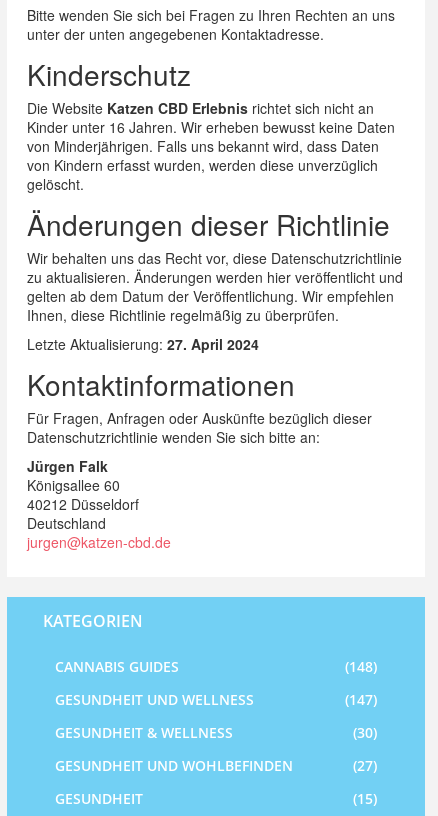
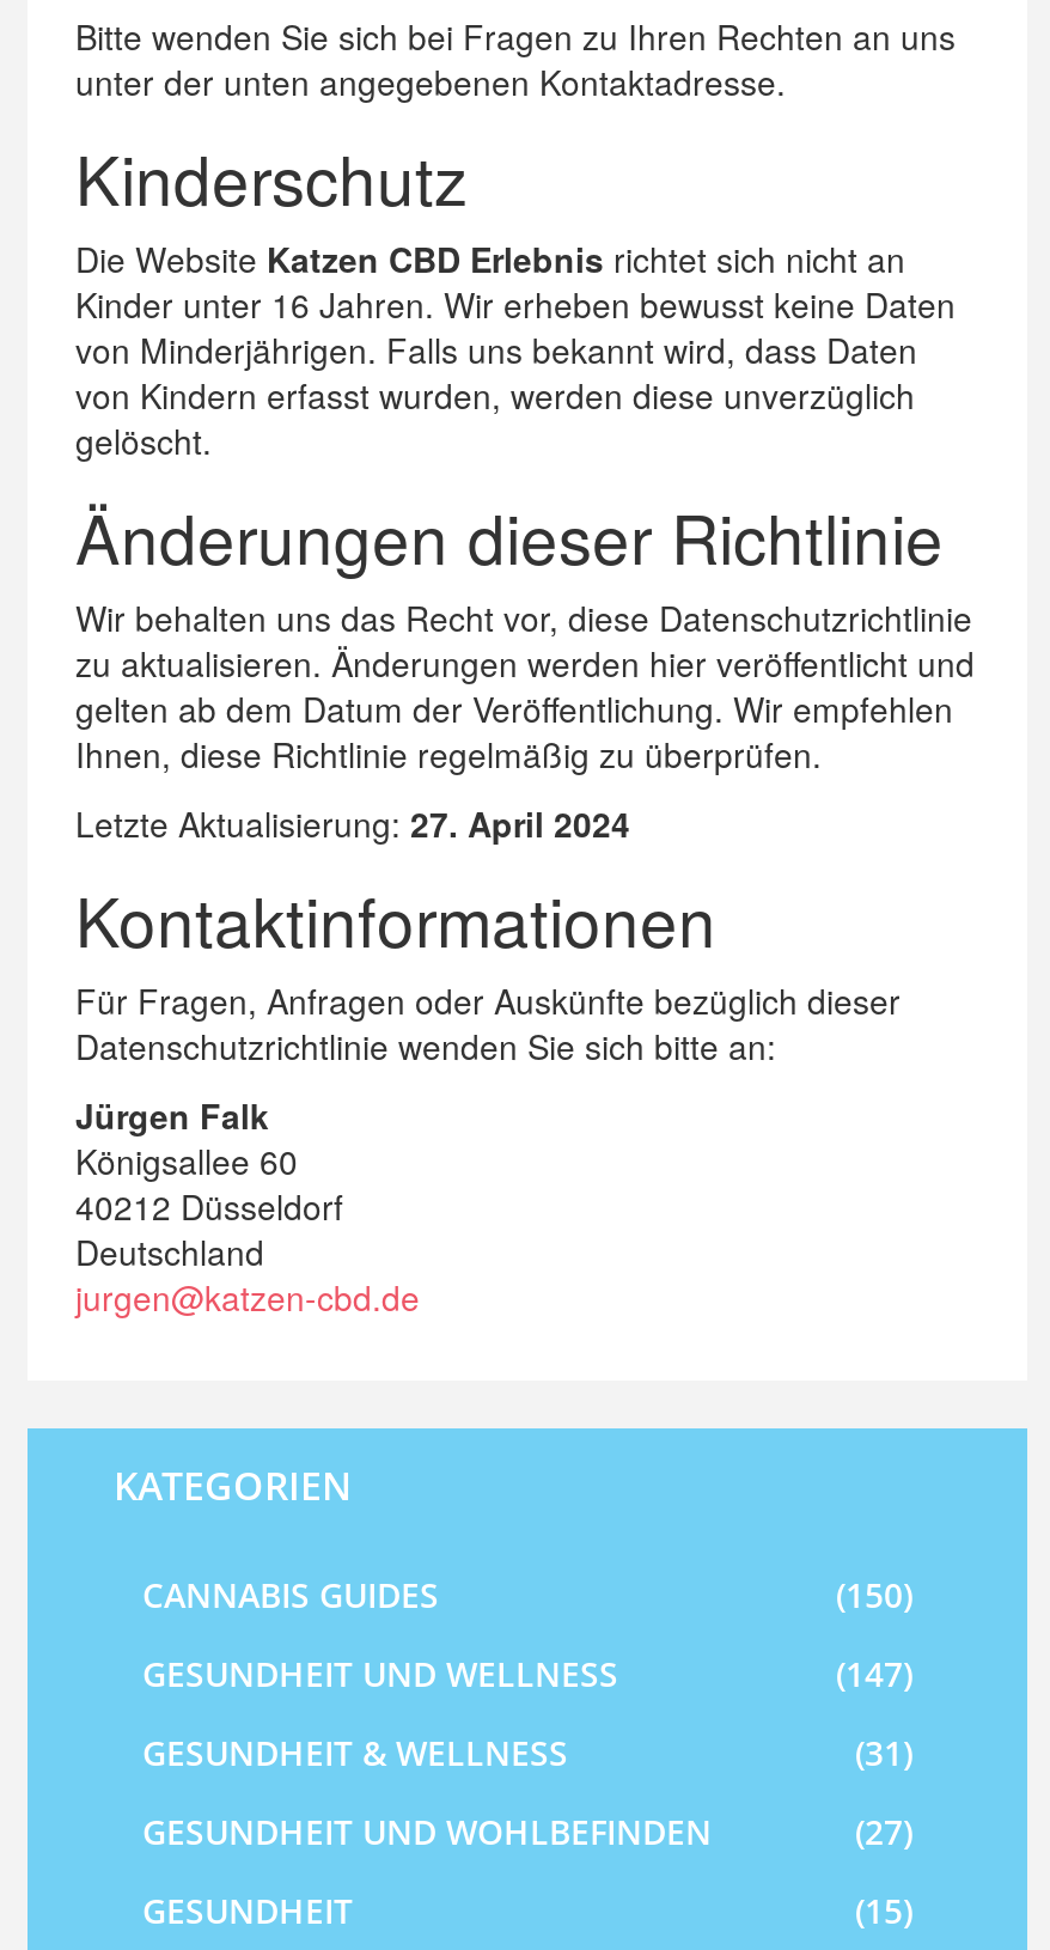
- (148)
+ (150)

- (30)
+ (31)
